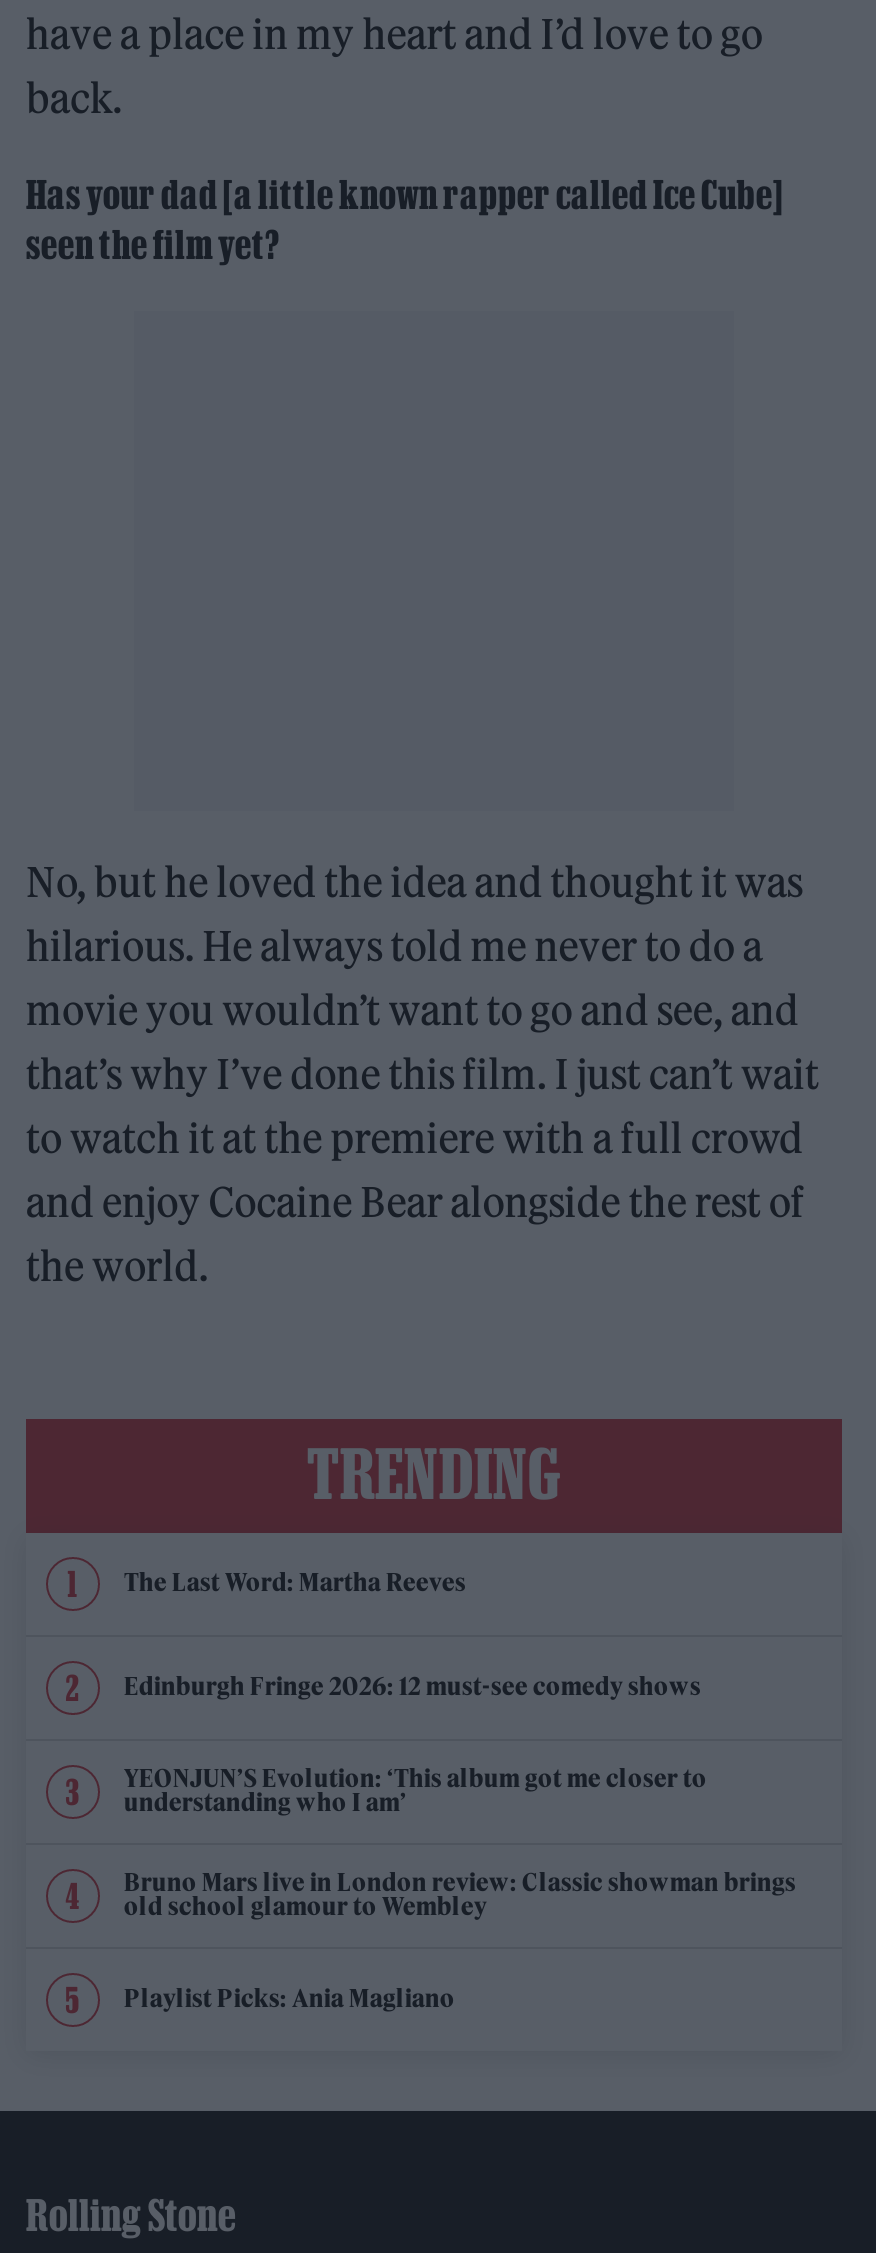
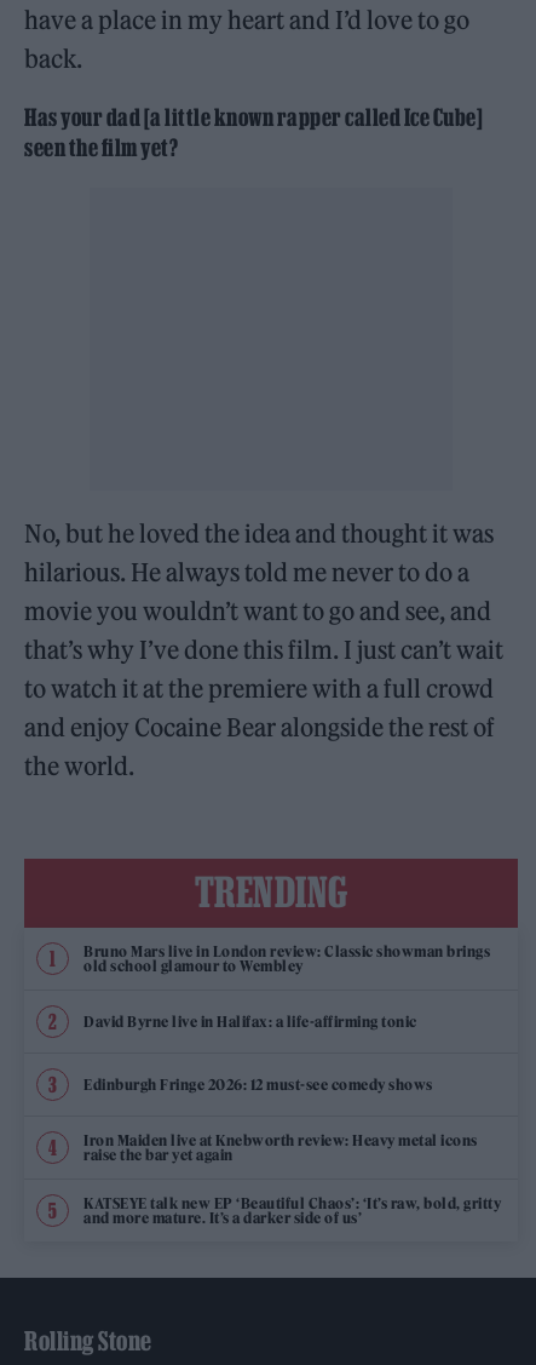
- The Last Word: Martha Reeves
- YEONJUN’S Evolution: ‘This album got me closer to
- understanding who I am’

moved down: Edinburgh Fringe 2026: 12 must-see comedy shows

moved up: Bruno Mars live in London review: Classic showman brings | old school glamour to Wembley

- Playlist Picks: Ania Magliano
+ David Byrne live in Halifax: a life-affirming tonic
+ Iron Maiden live at Knebworth review: Heavy metal icons
+ raise the bar yet again
+ KATSEYE talk new EP ‘Beautiful Chaos’: ‘It’s raw, bold, gritty
+ and more mature. It’s a darker side of us’
